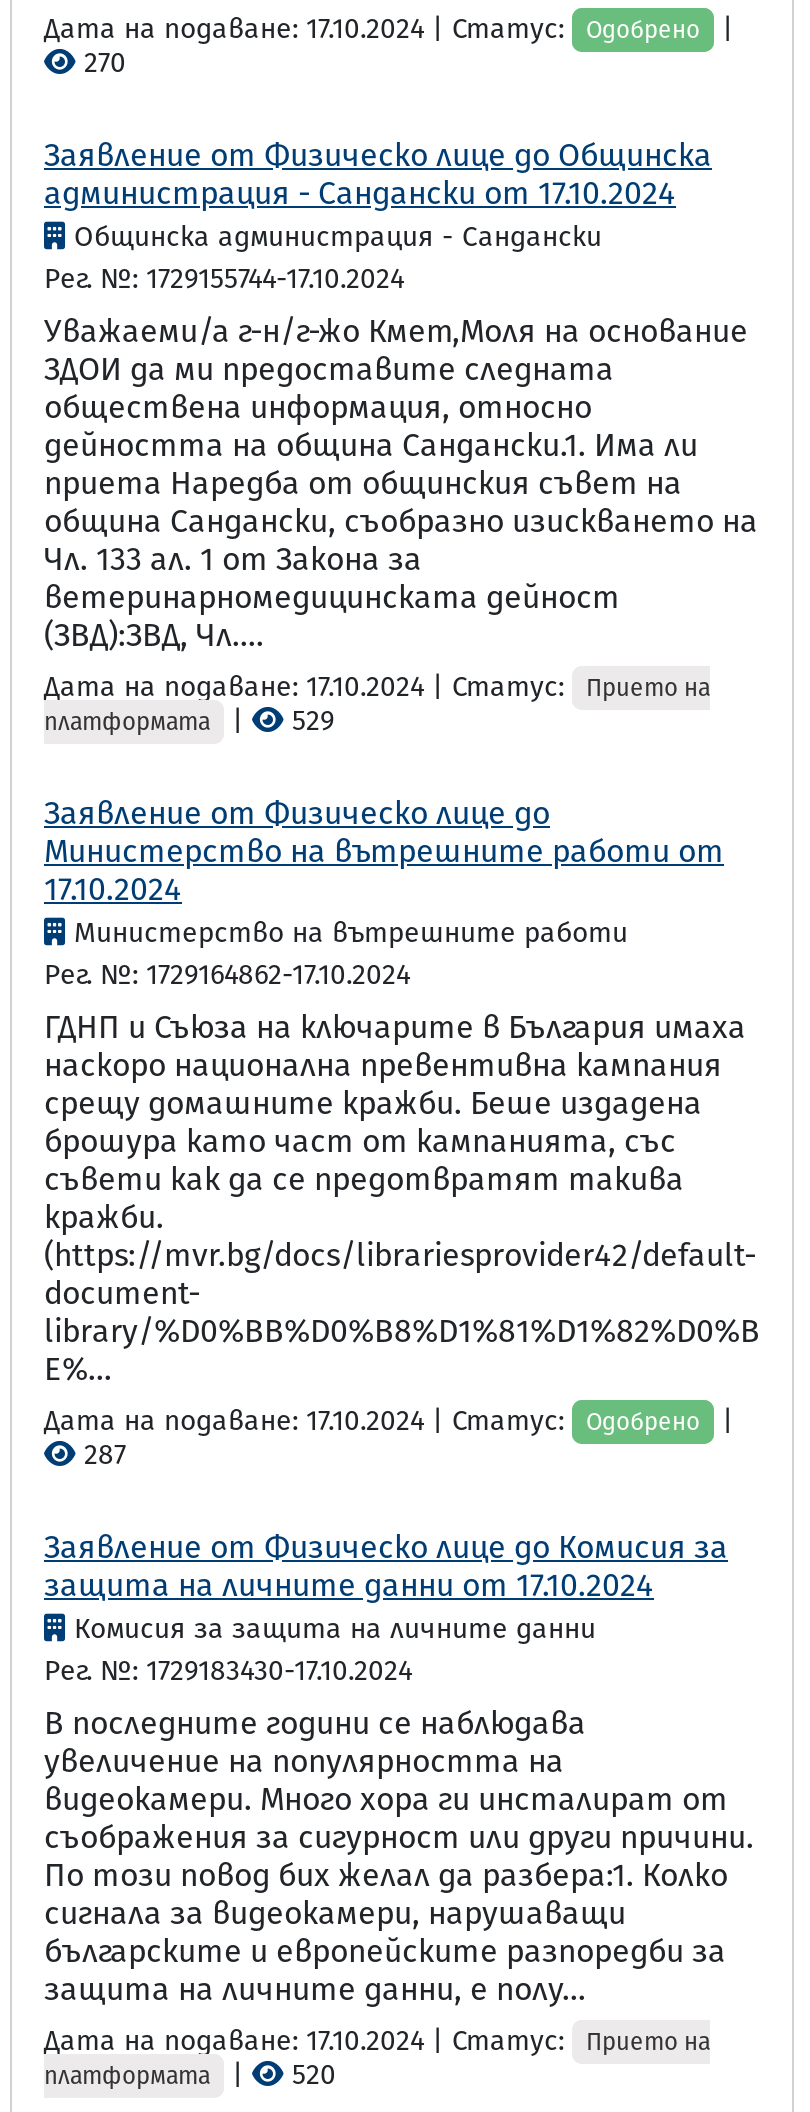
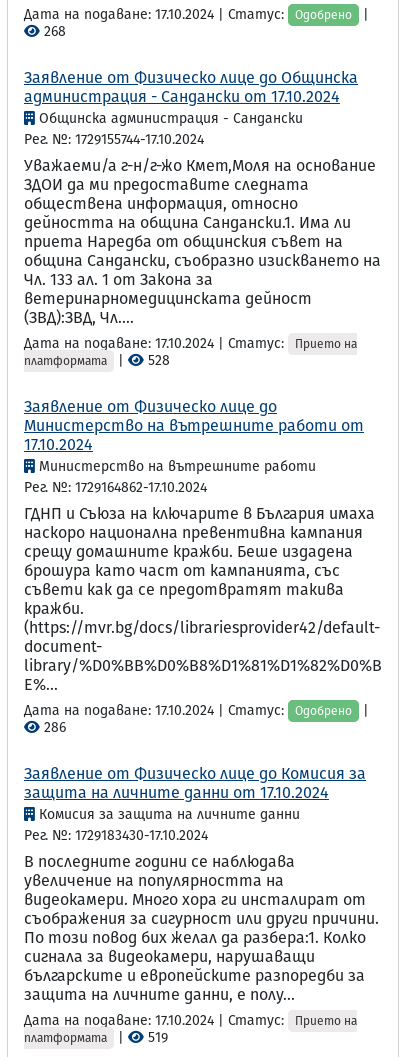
- 270
+ 268

- 529
+ 528

- 287
+ 286

- 520
+ 519
